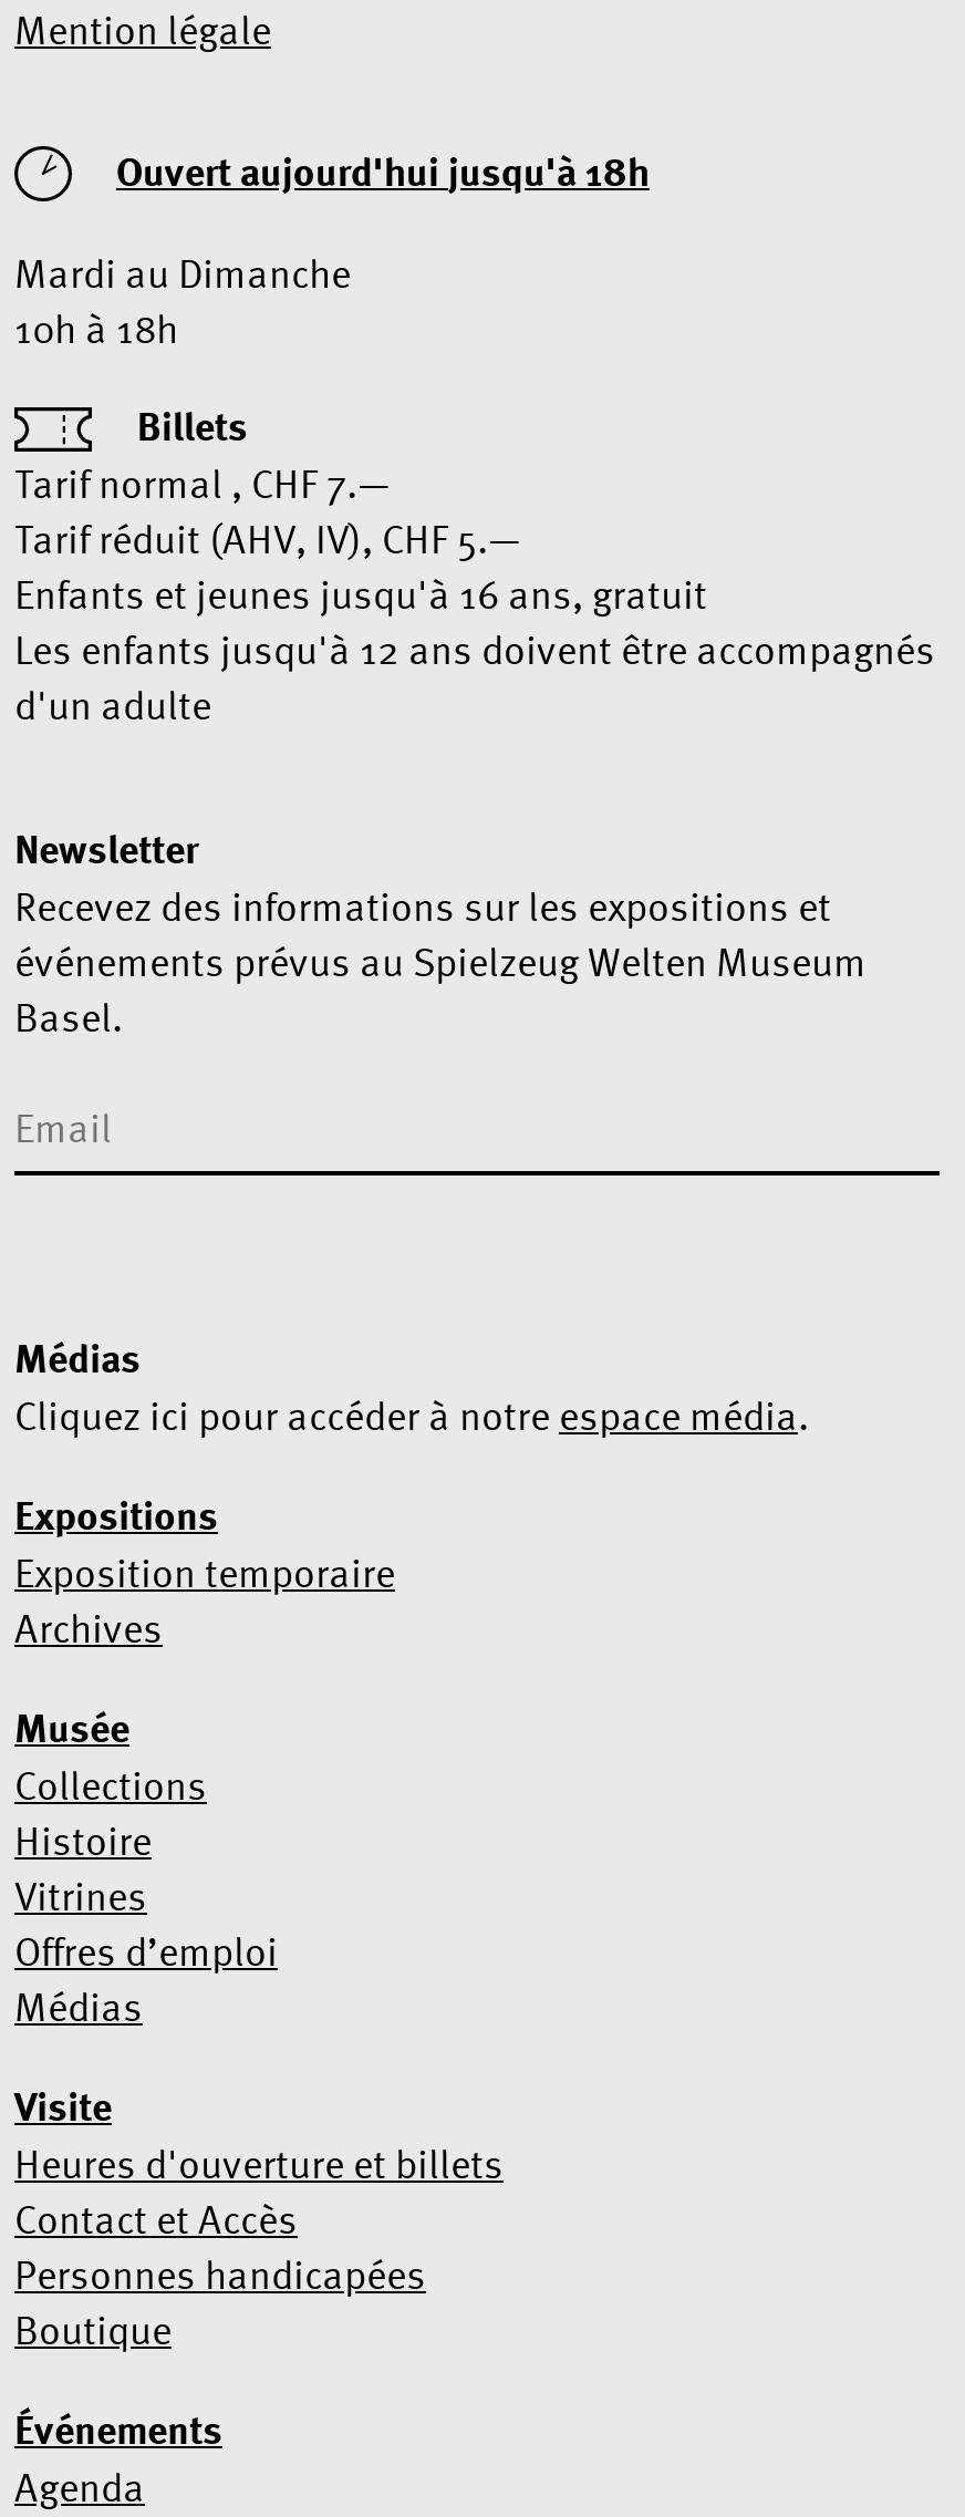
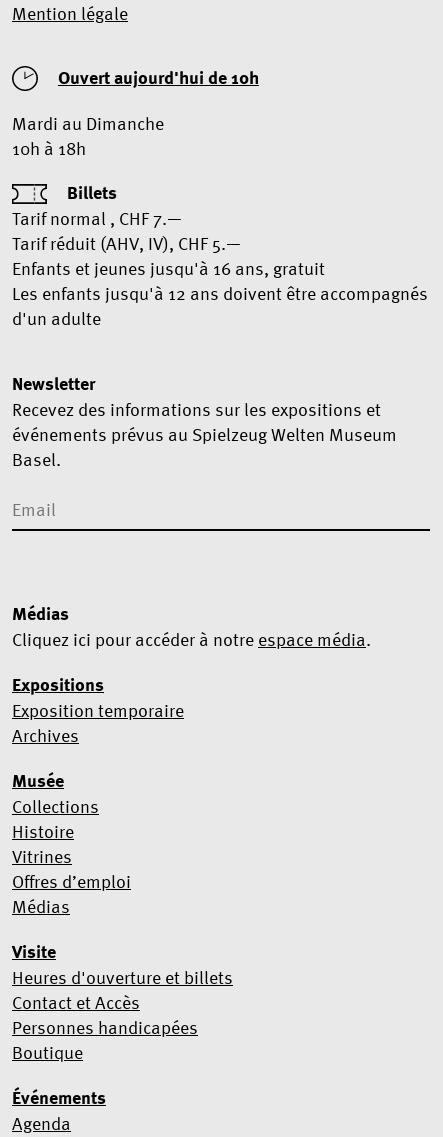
- Ouvert aujourd'hui jusqu'à 18h
+ Ouvert aujourd'hui de 10h
